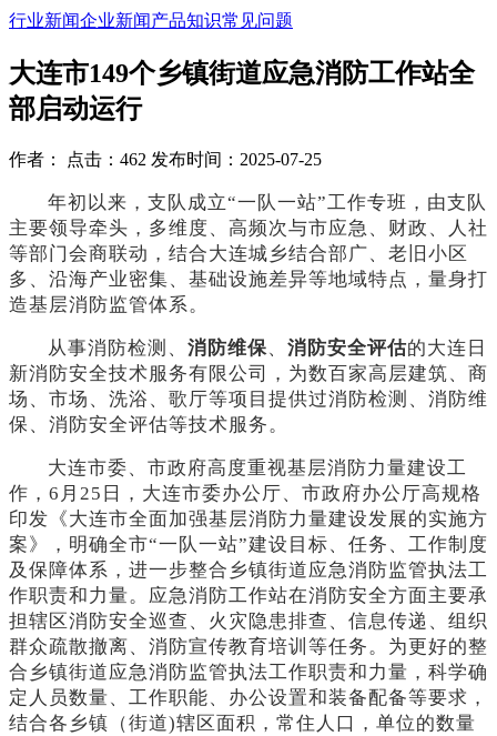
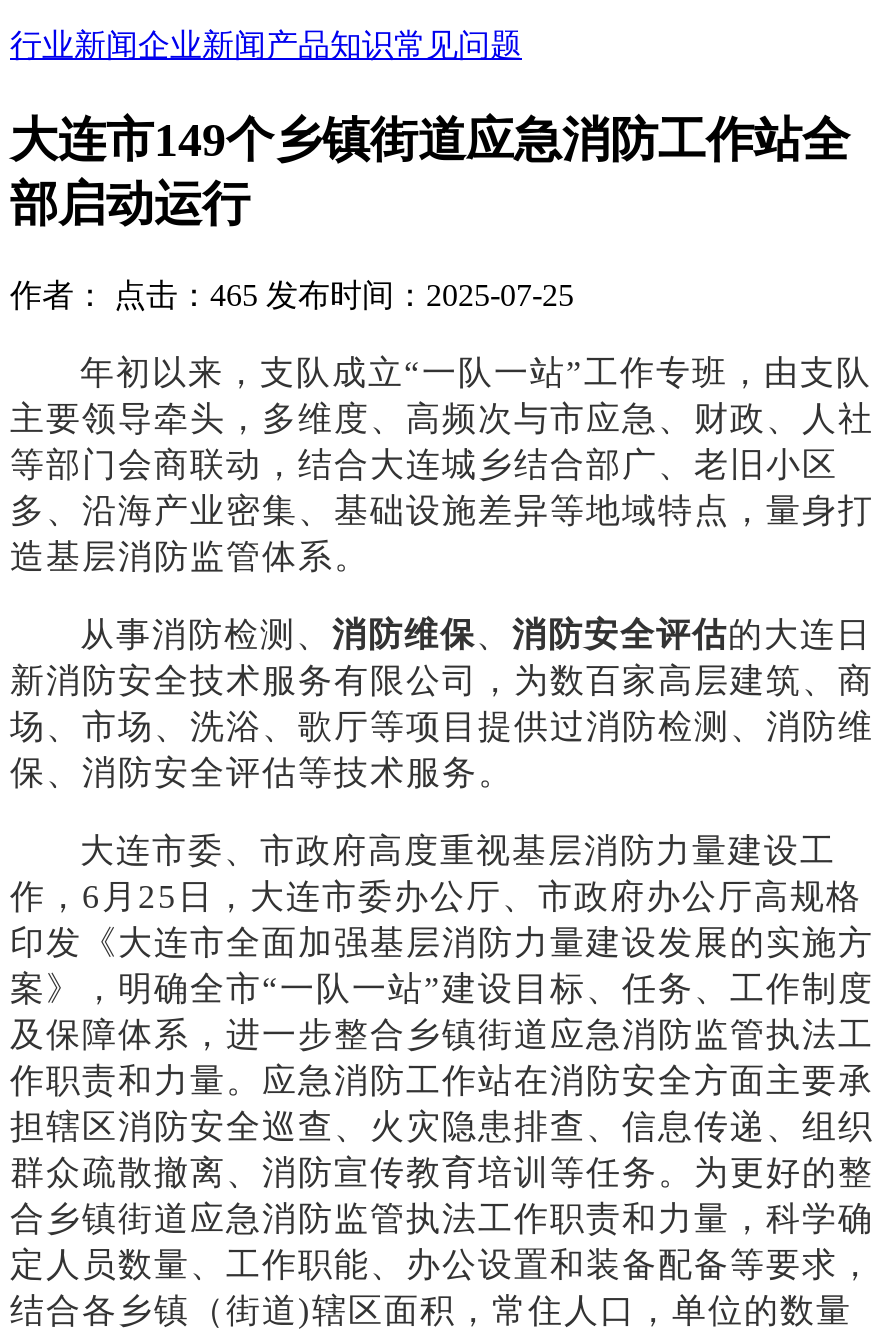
- 作者： 点击：462 发布时间：2025-07-25
+ 作者： 点击：465 发布时间：2025-07-25
